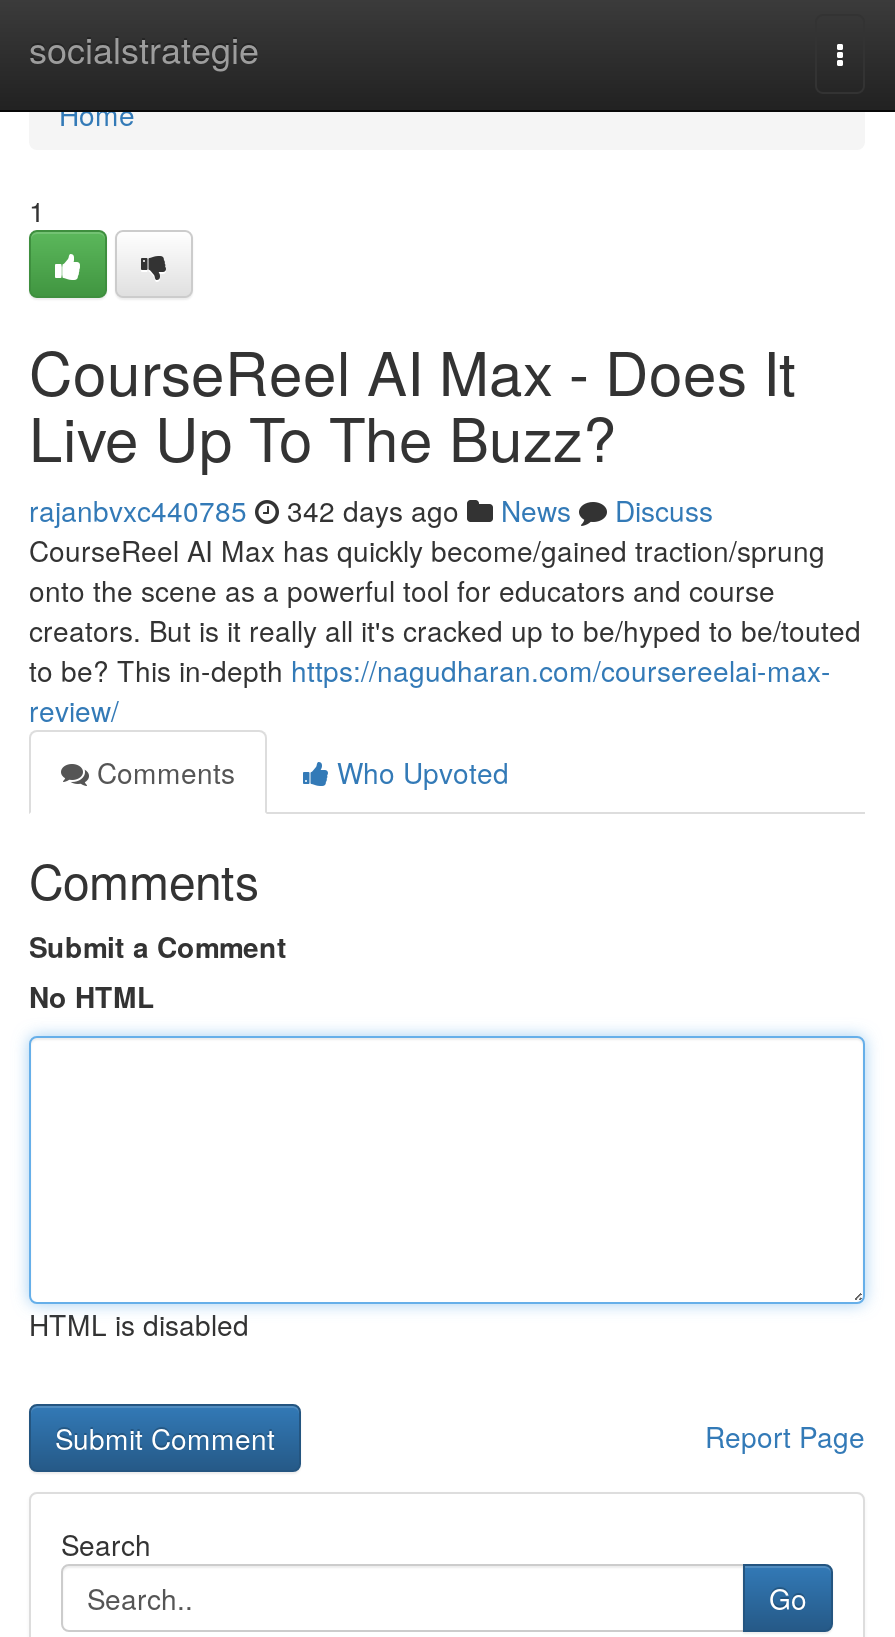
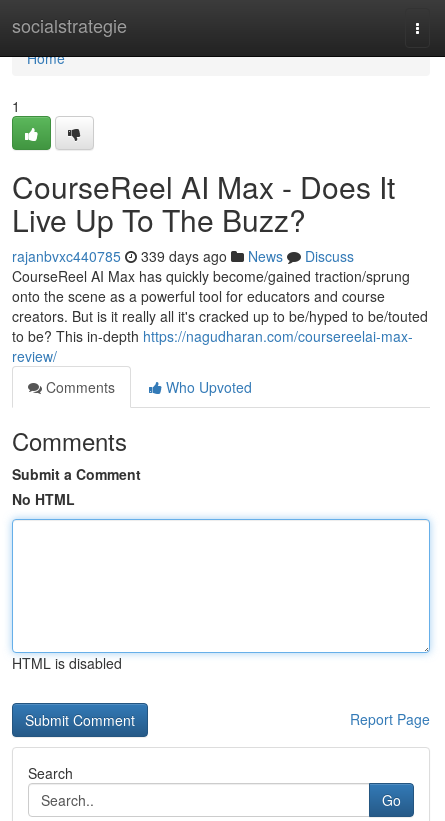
- rajanbvxc440785 342 days ago News Discuss
+ rajanbvxc440785 339 days ago News Discuss
